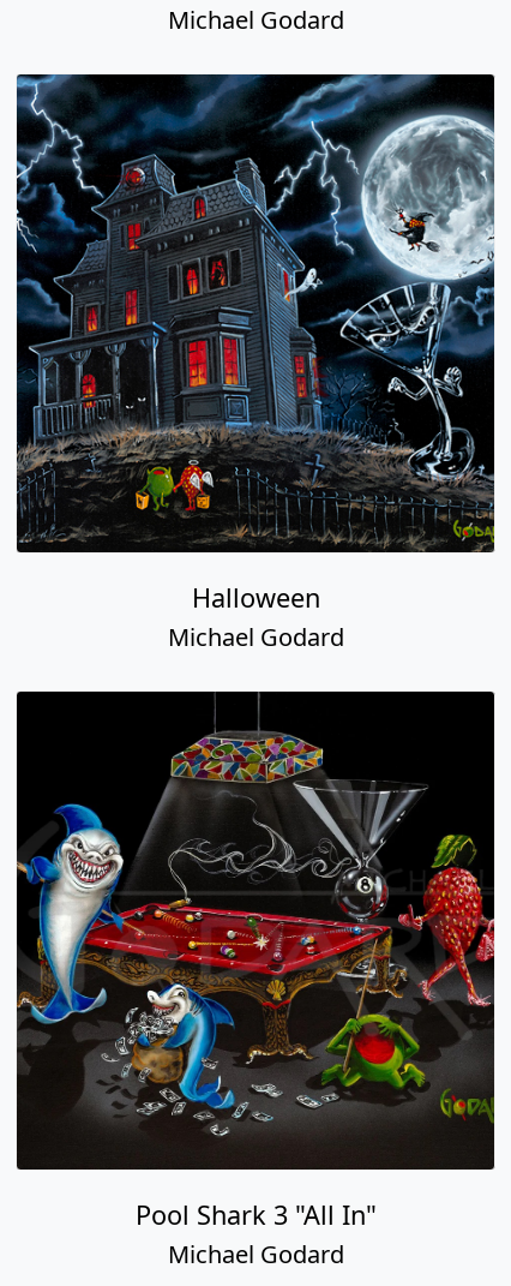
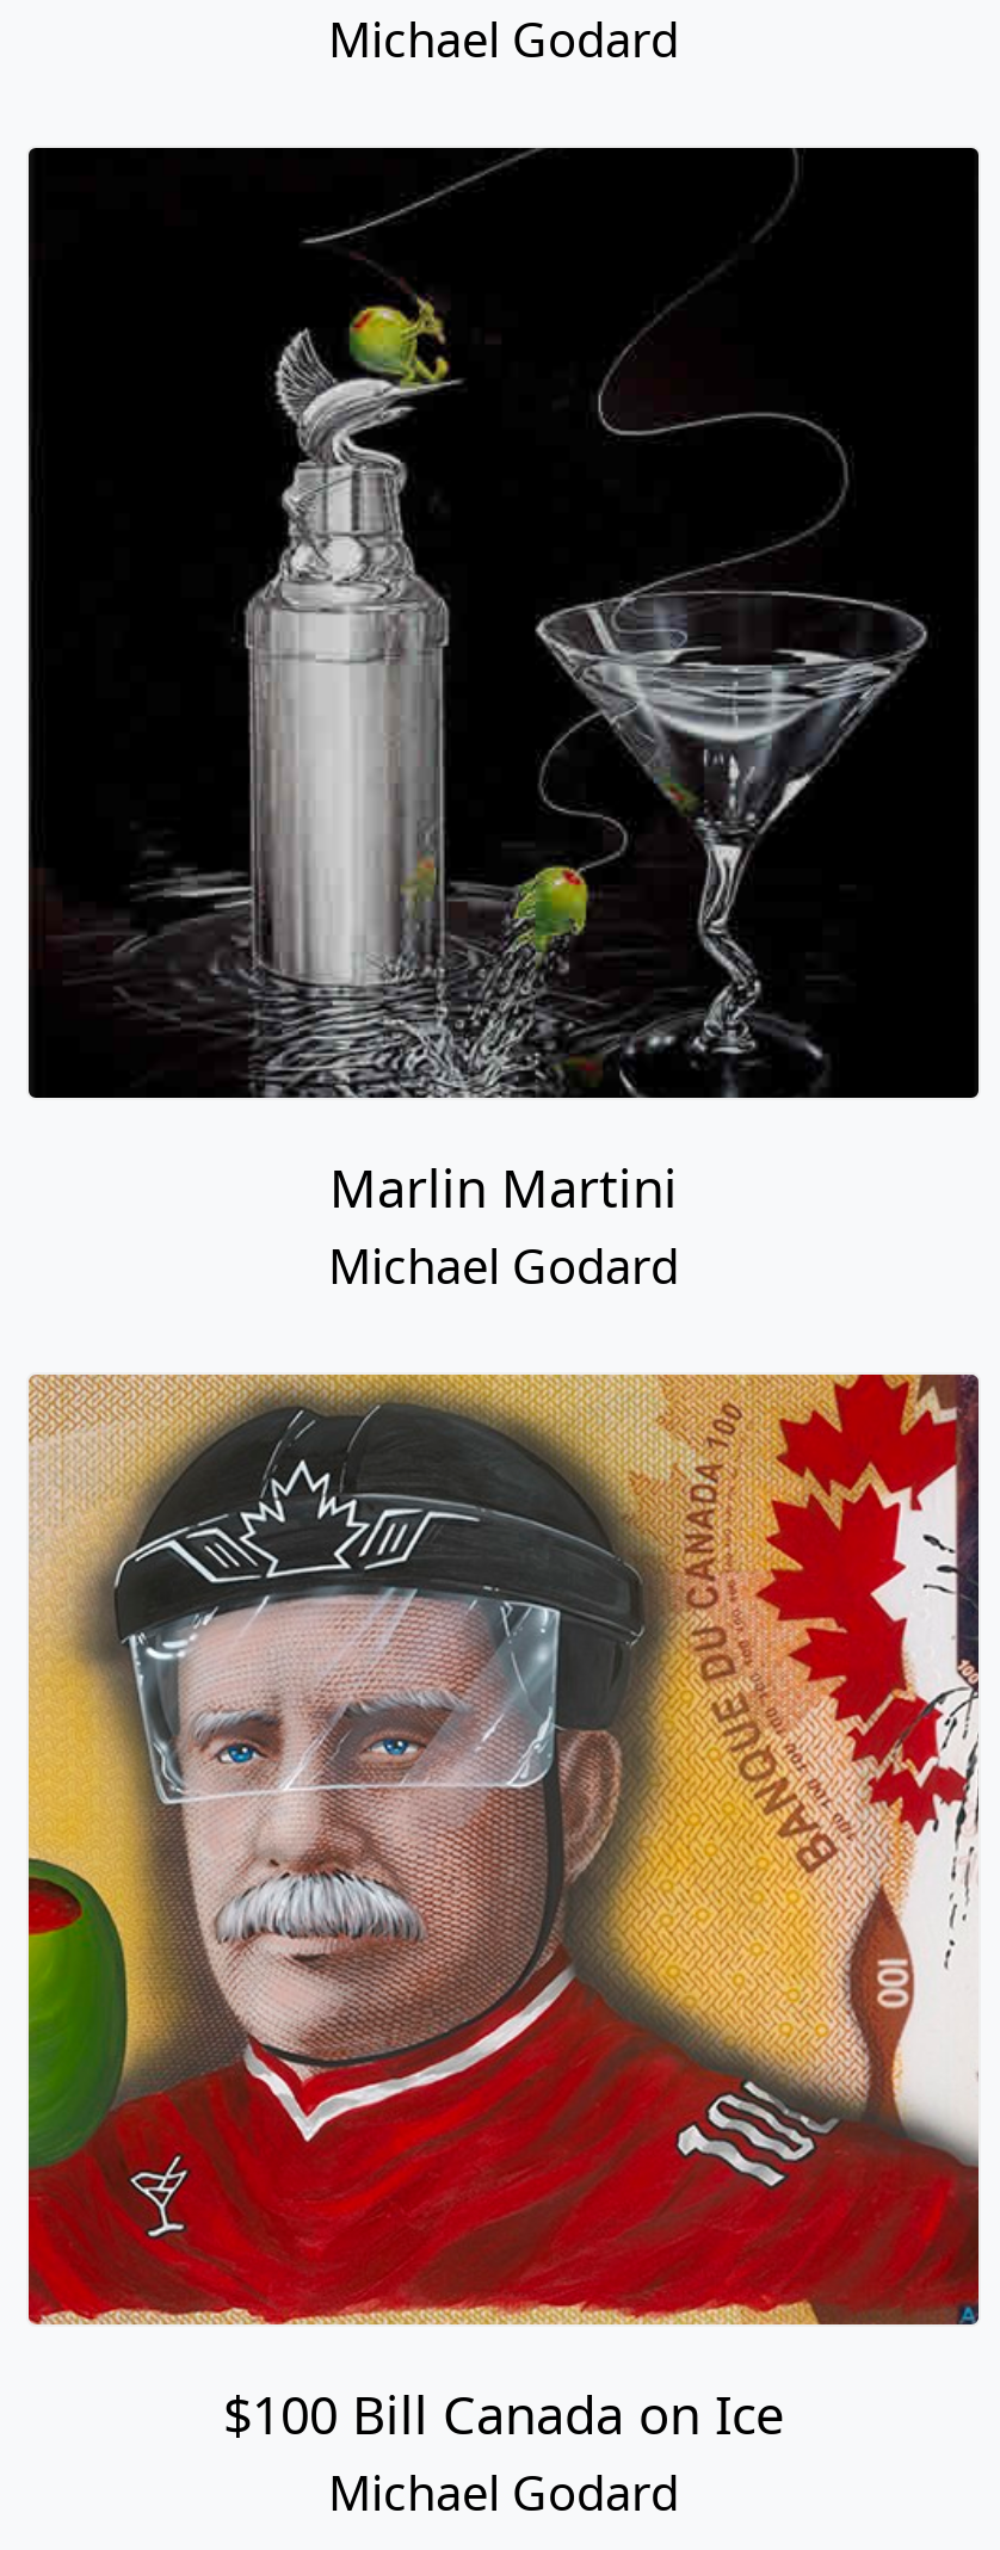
- [image]
- Halloween
+ [image]
+ Marlin Martini

- [image]
- Pool Shark 3 "All In"
+ [image]
+ $100 Bill Canada on Ice
